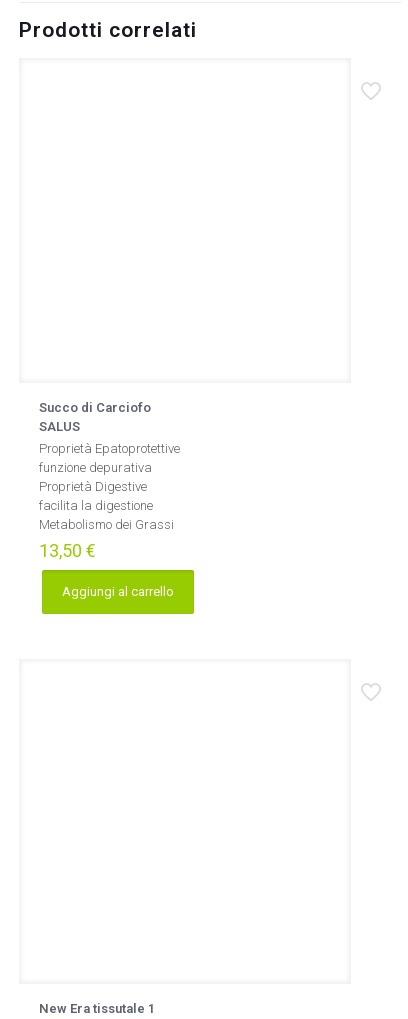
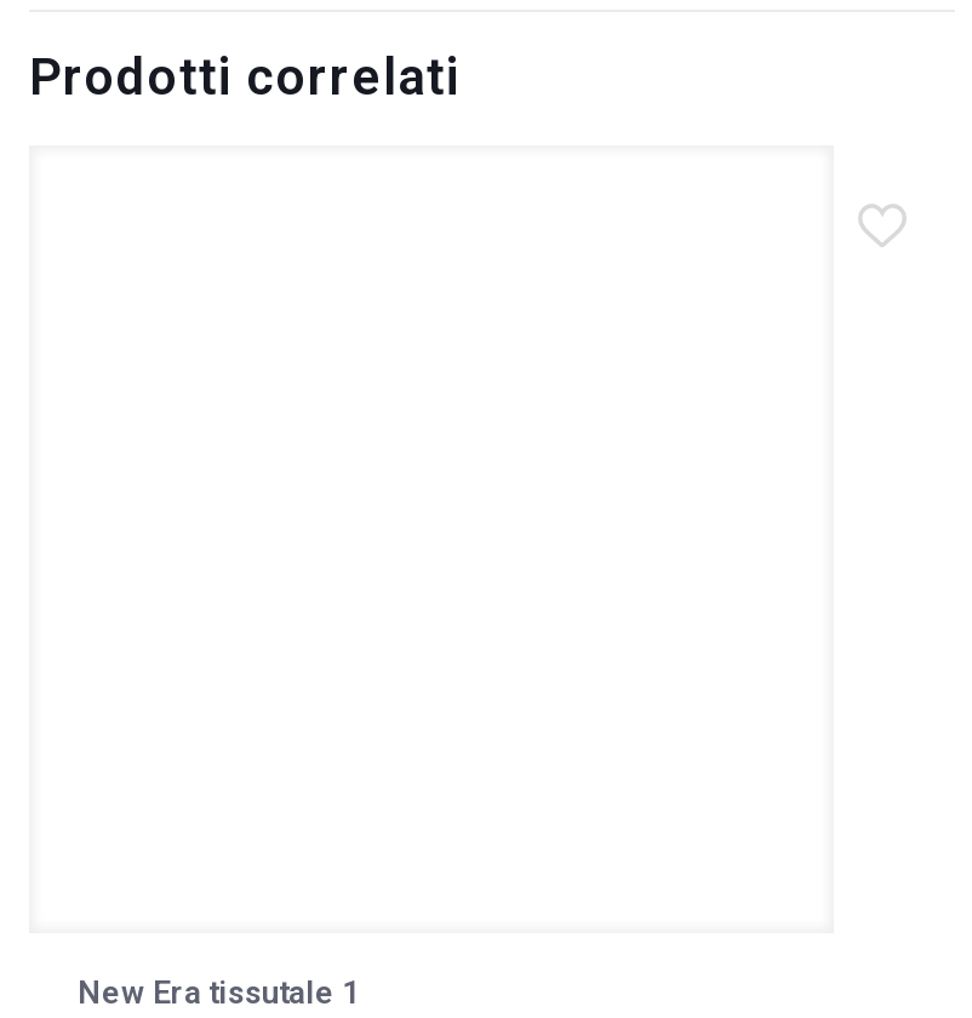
- Succo di Carciofo
- SALUS
- Proprietà Epatoprotettive
- funzione depurativa
- Proprietà Digestive
- facilita la digestione
- Metabolismo dei Grassi
- 13,50 €
- Aggiungi al carrello
